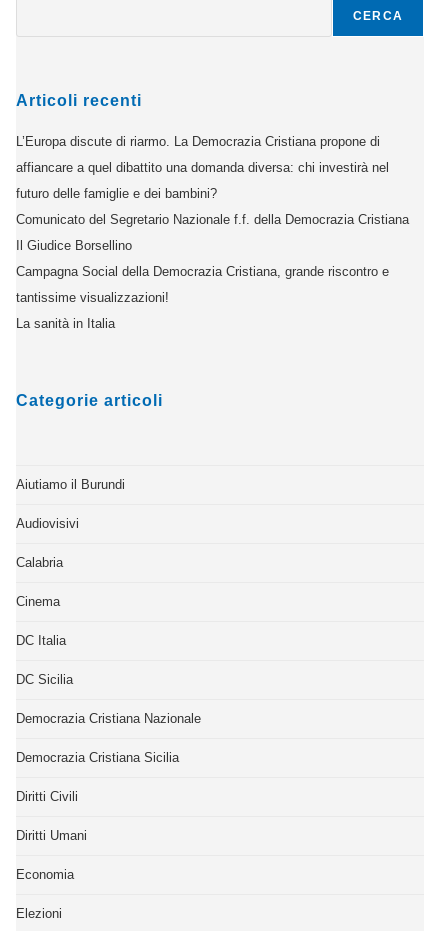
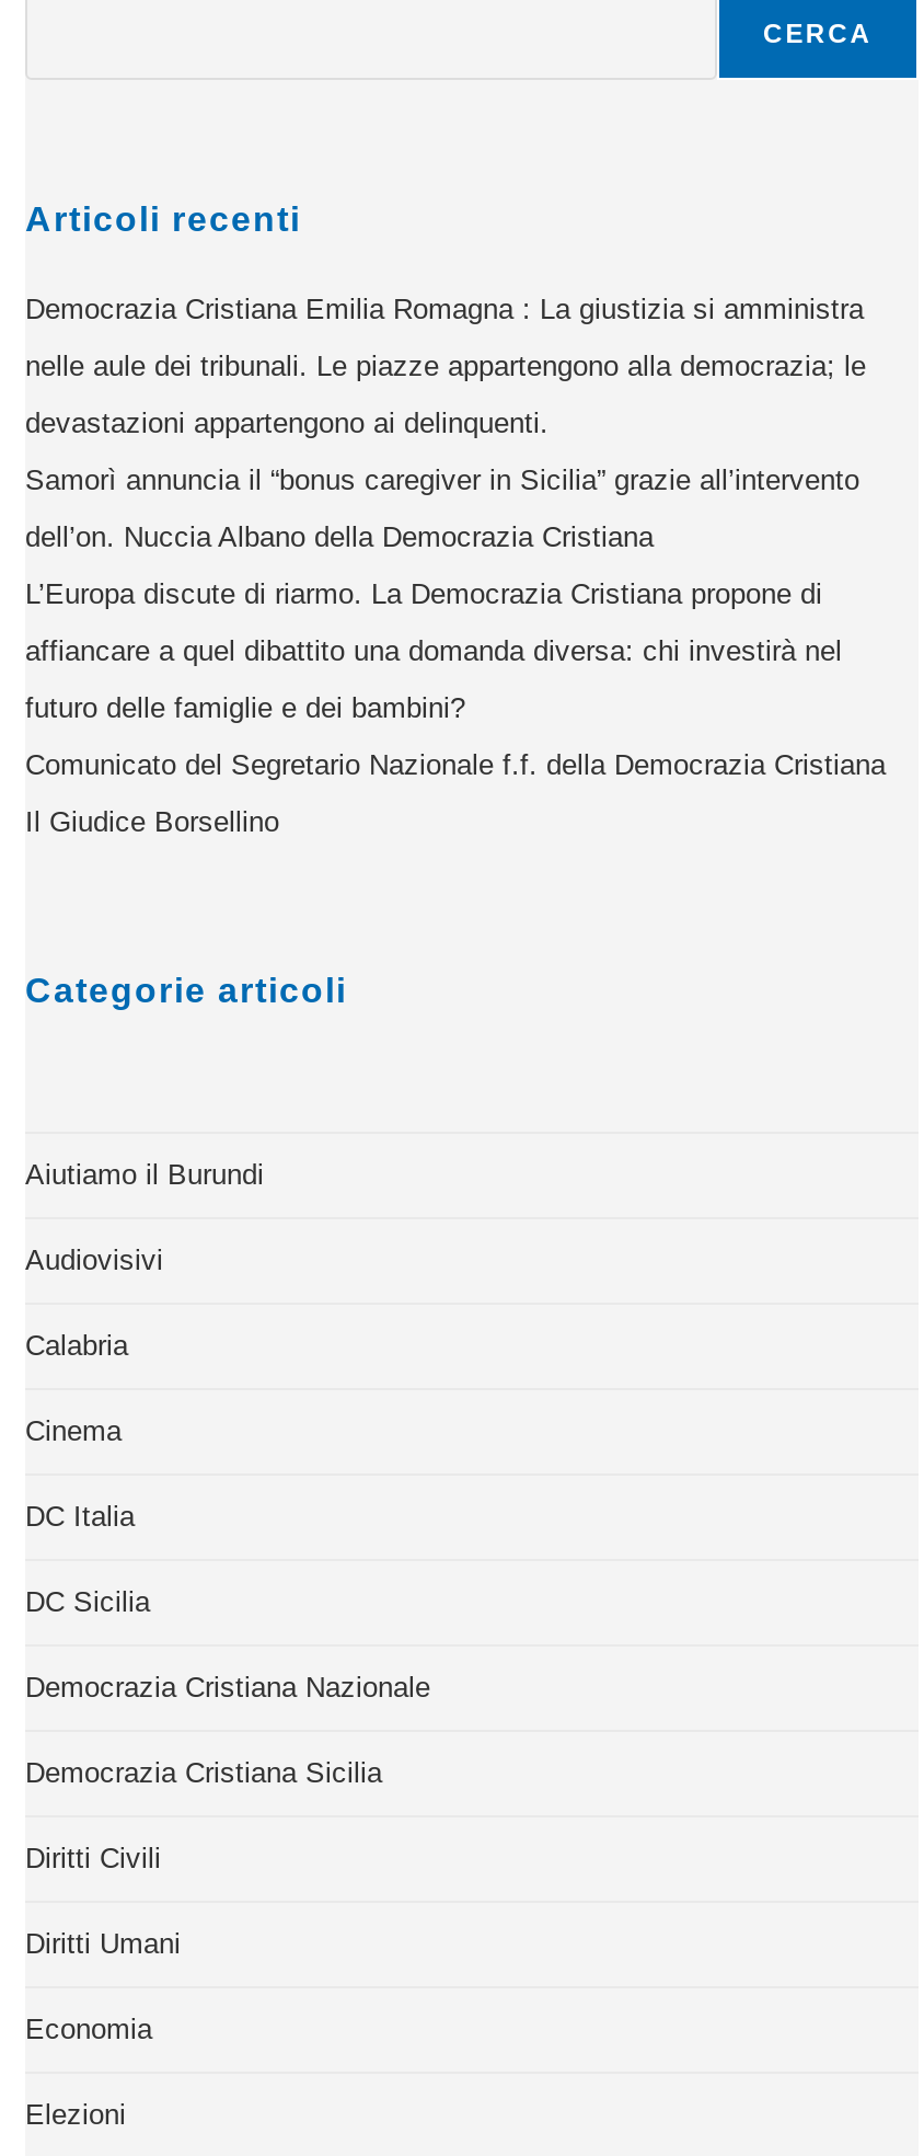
+ Democrazia Cristiana Emilia Romagna : La giustizia si amministra
+ nelle aule dei tribunali. Le piazze appartengono alla democrazia; le
+ devastazioni appartengono ai delinquenti.
+ Samorì annuncia il “bonus caregiver in Sicilia” grazie all’intervento
+ dell’on. Nuccia Albano della Democrazia Cristiana

moved down: L’Europa discute di riarmo. La Democrazia Cristiana propone di | affiancare a quel dibattito una domanda diversa: chi investirà nel | futuro delle famiglie e dei bambini? | Comunicato del Segretario Nazionale f.f. della Democrazia Cristiana | Il Giudice Borsellino

- Campagna Social della Democrazia Cristiana, grande riscontro e
- tantissime visualizzazioni!
- La sanità in Italia
